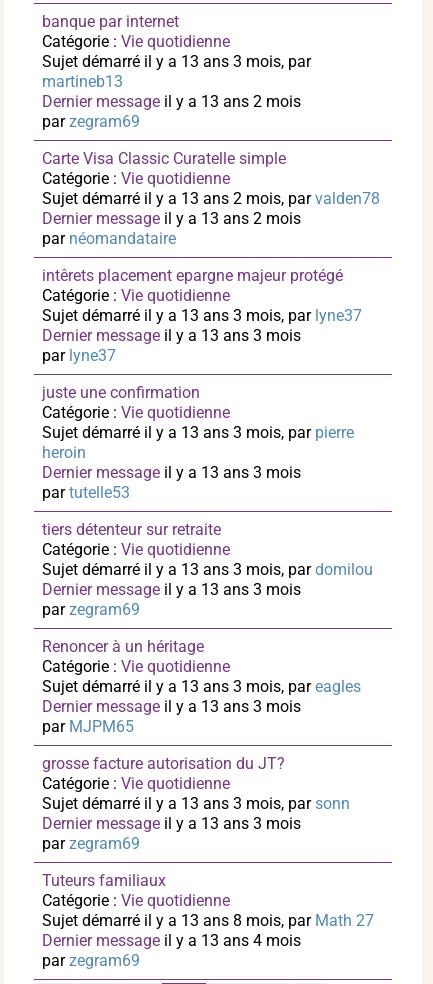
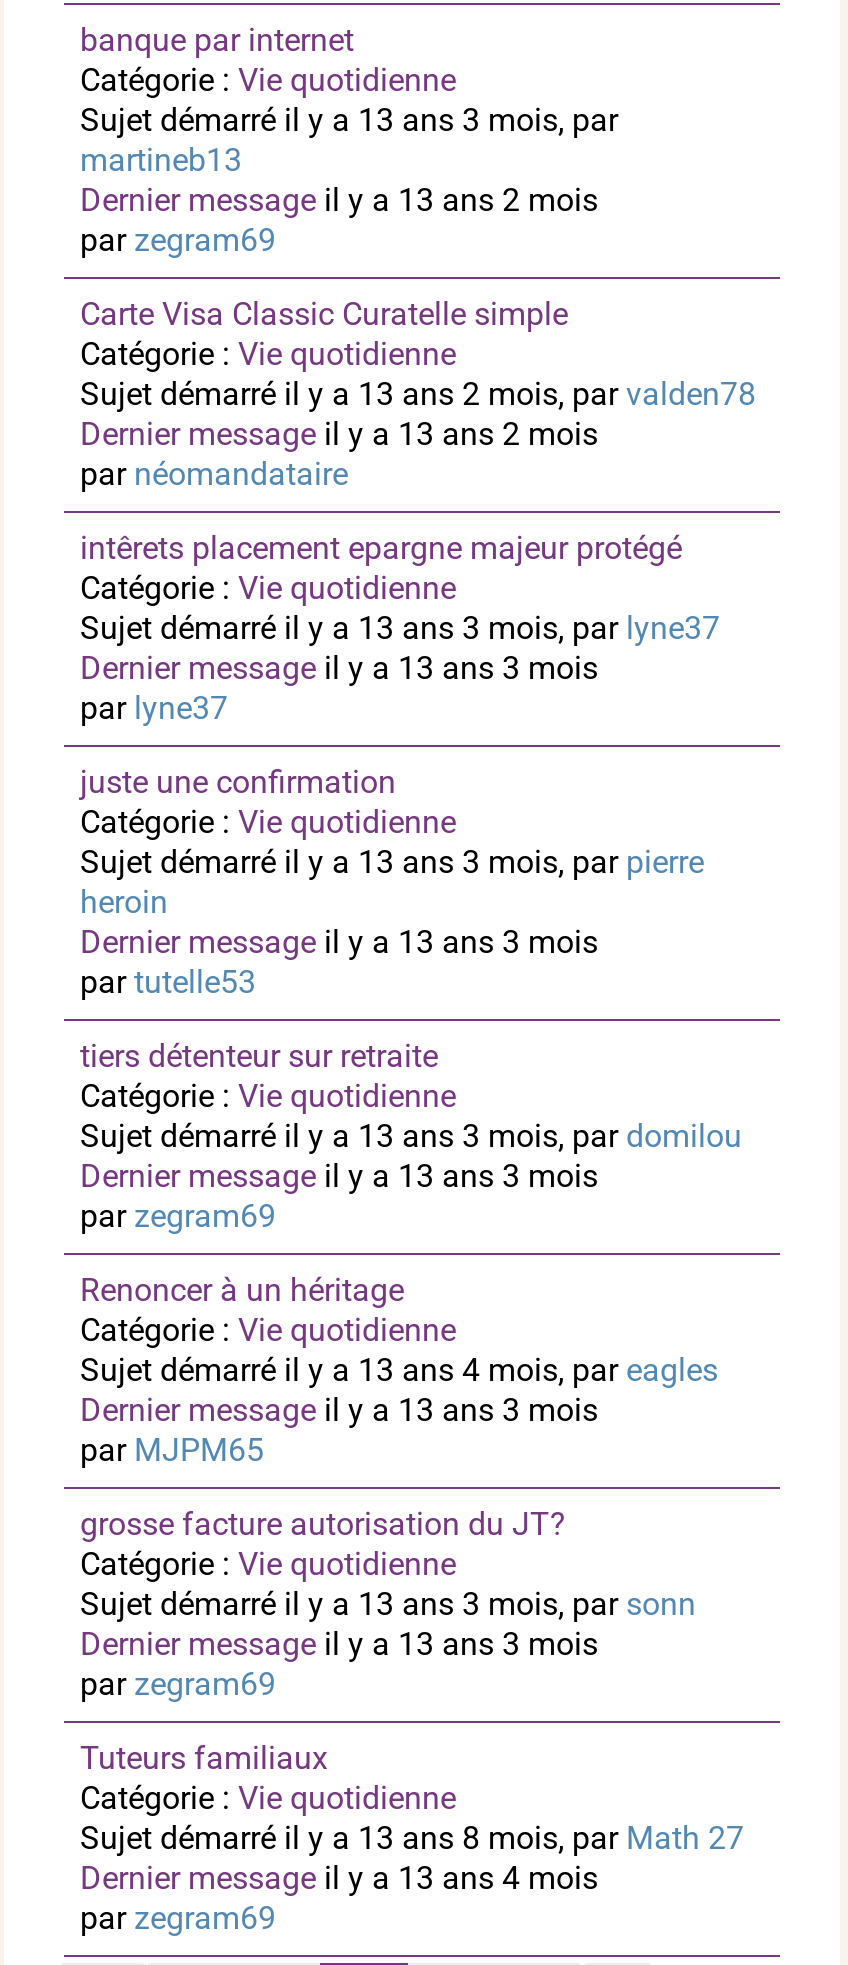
- Sujet démarré il y a 13 ans 3 mois, par eagles
+ Sujet démarré il y a 13 ans 4 mois, par eagles
